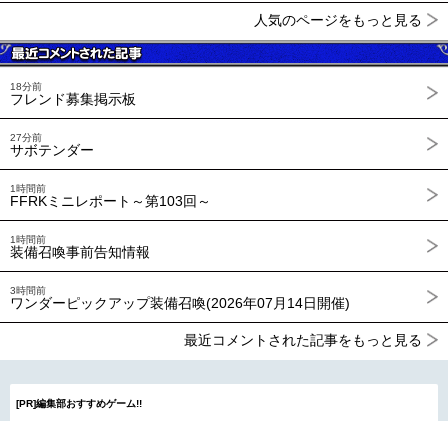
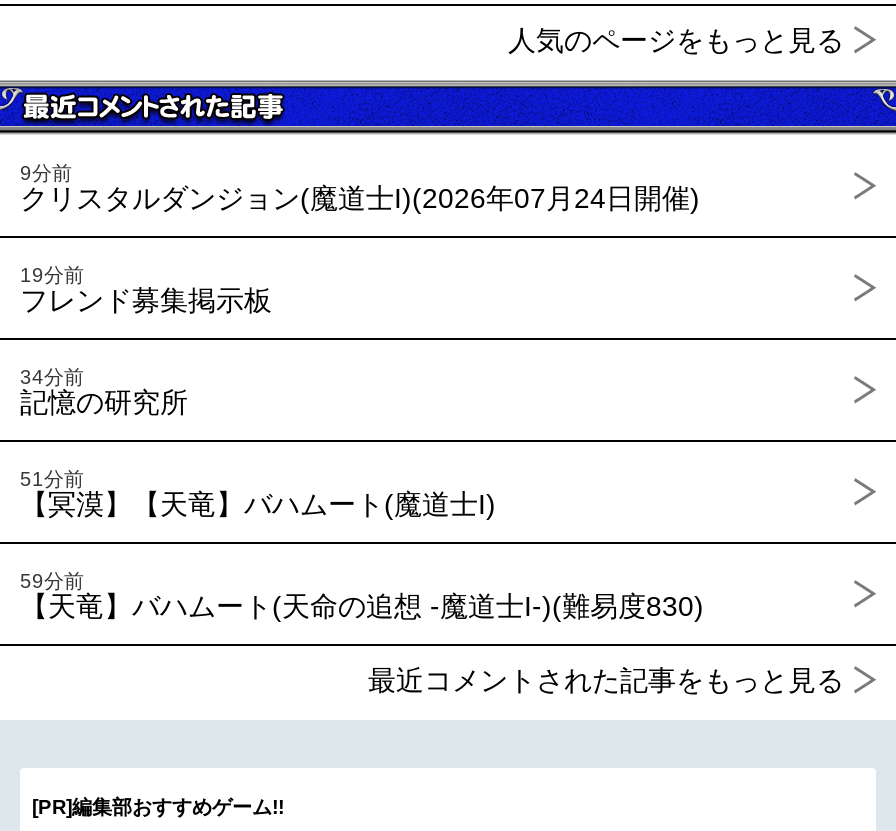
- 18分前
+ 9分前
+ クリスタルダンジョン(魔道士I)(2026年07月24日開催)
+ 19分前

moved down: フレンド募集掲示板

- 27分前
- サボテンダー
- 1時間前
- FFRKミニレポート～第103回～
- 1時間前
- 装備召喚事前告知情報
- 3時間前
- ワンダーピックアップ装備召喚(2026年07月14日開催)
+ 34分前
+ 記憶の研究所
+ 51分前
+ 【冥漠】【天竜】バハムート(魔道士I)
+ 59分前
+ 【天竜】バハムート(天命の追想 -魔道士I-)(難易度830)
